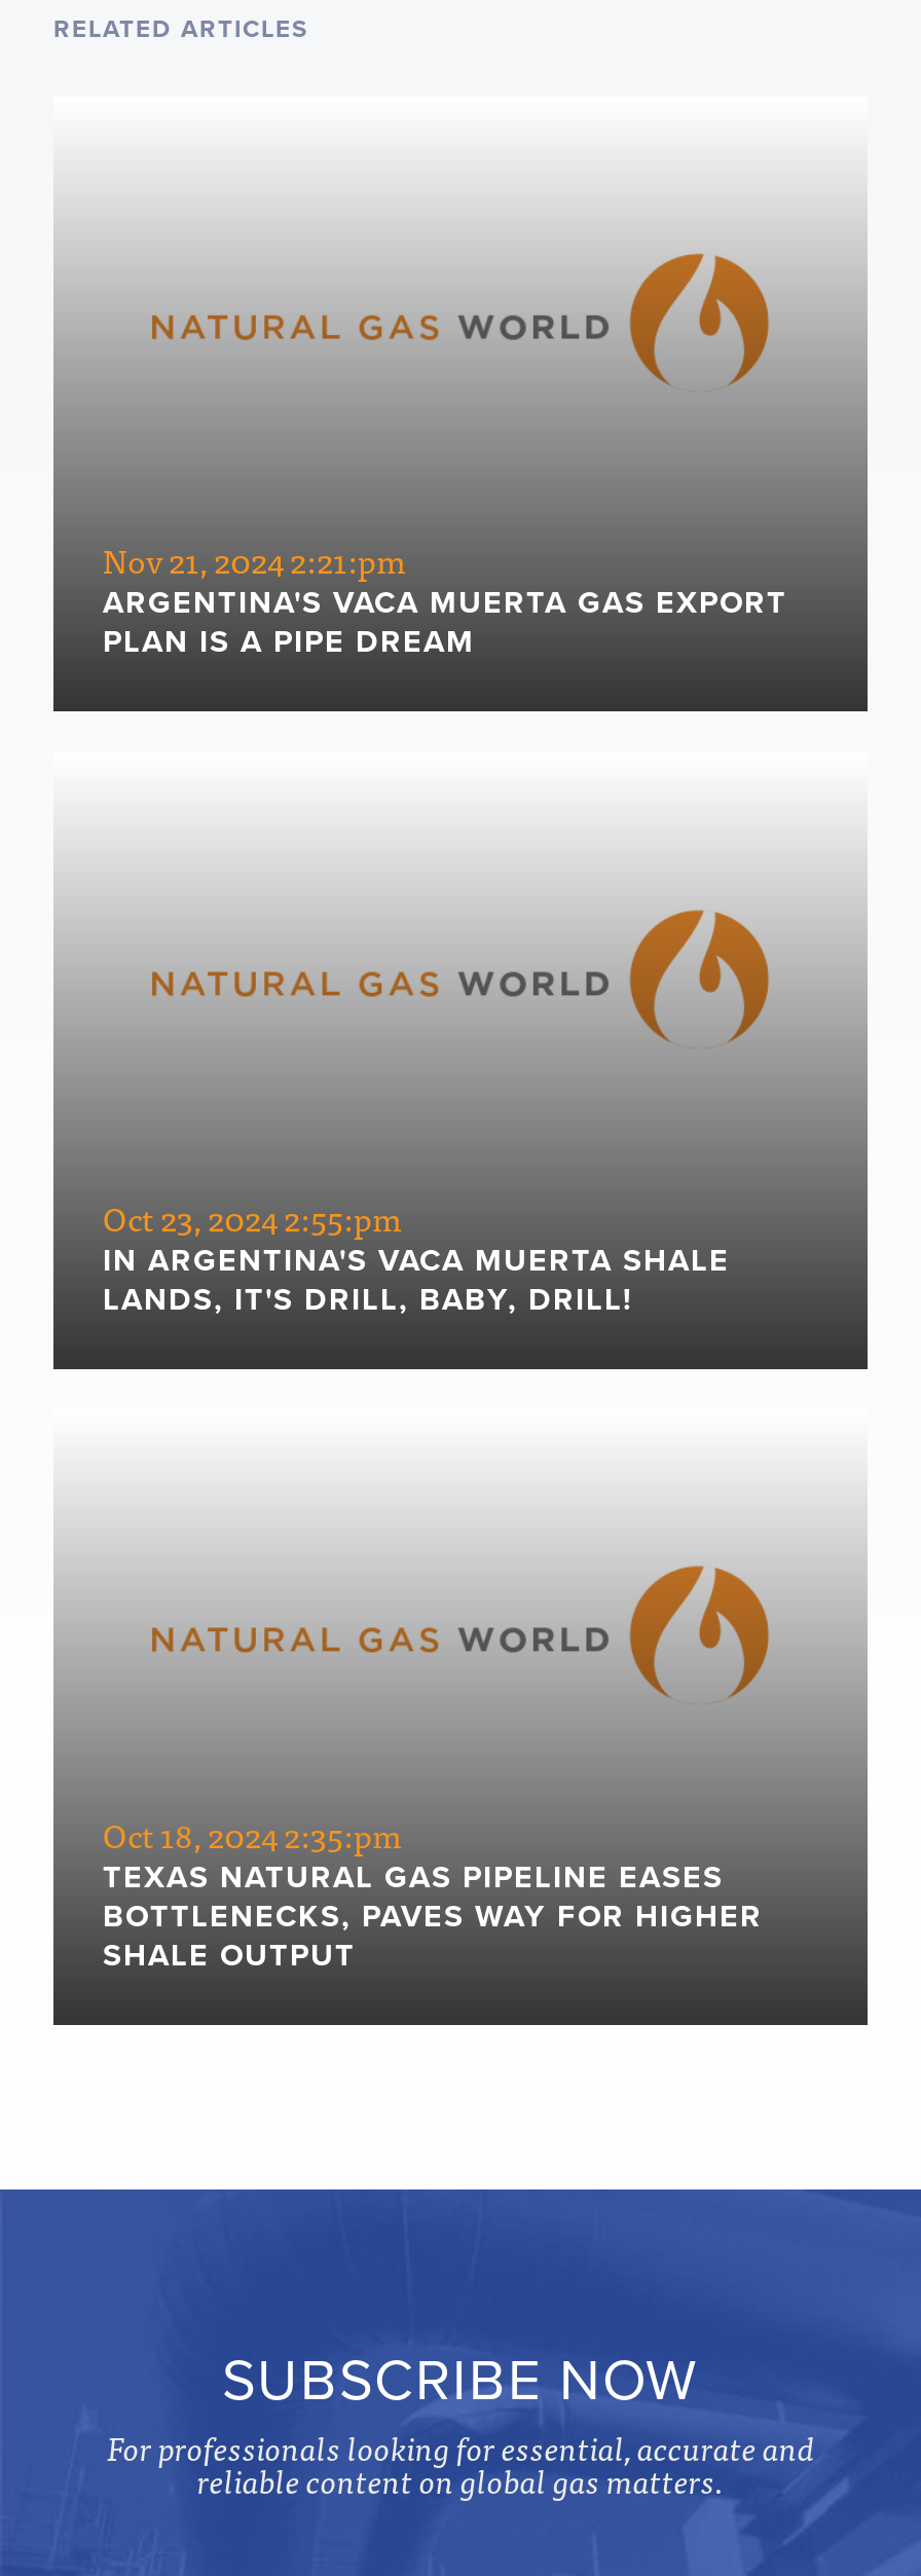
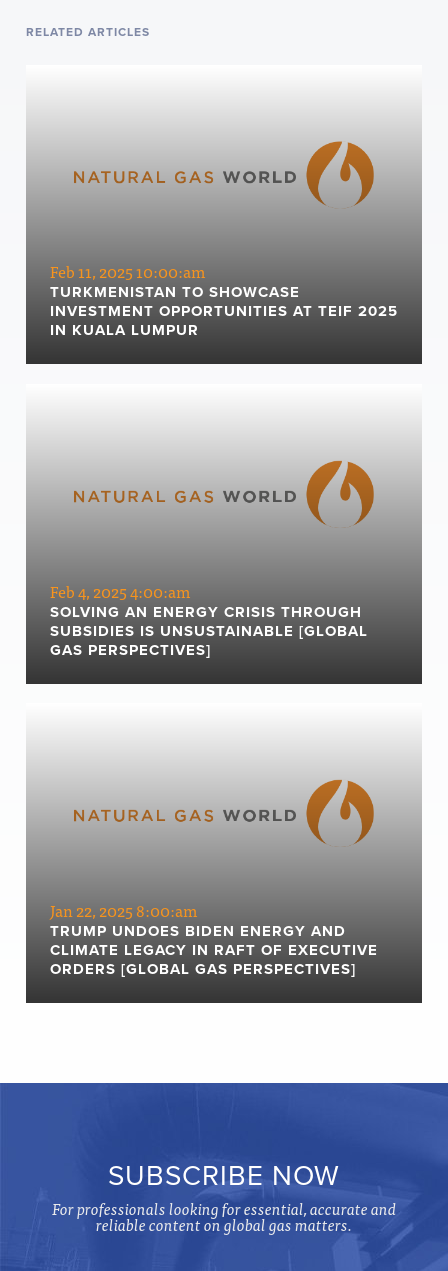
- Nov 21, 2024 2:21:pm
- ARGENTINA'S VACA MUERTA GAS EXPORT
- PLAN IS A PIPE DREAM
+ Feb 11, 2025 10:00:am
+ TURKMENISTAN TO SHOWCASE
+ INVESTMENT OPPORTUNITIES AT TEIF 2025
+ IN KUALA LUMPUR

- Oct 23, 2024 2:55:pm
- IN ARGENTINA'S VACA MUERTA SHALE
- LANDS, IT'S DRILL, BABY, DRILL!
+ Feb 4, 2025 4:00:am
+ SOLVING AN ENERGY CRISIS THROUGH
+ SUBSIDIES IS UNSUSTAINABLE [GLOBAL
+ GAS PERSPECTIVES]

- Oct 18, 2024 2:35:pm
- TEXAS NATURAL GAS PIPELINE EASES
- BOTTLENECKS, PAVES WAY FOR HIGHER
- SHALE OUTPUT
+ Jan 22, 2025 8:00:am
+ TRUMP UNDOES BIDEN ENERGY AND
+ CLIMATE LEGACY IN RAFT OF EXECUTIVE
+ ORDERS [GLOBAL GAS PERSPECTIVES]
